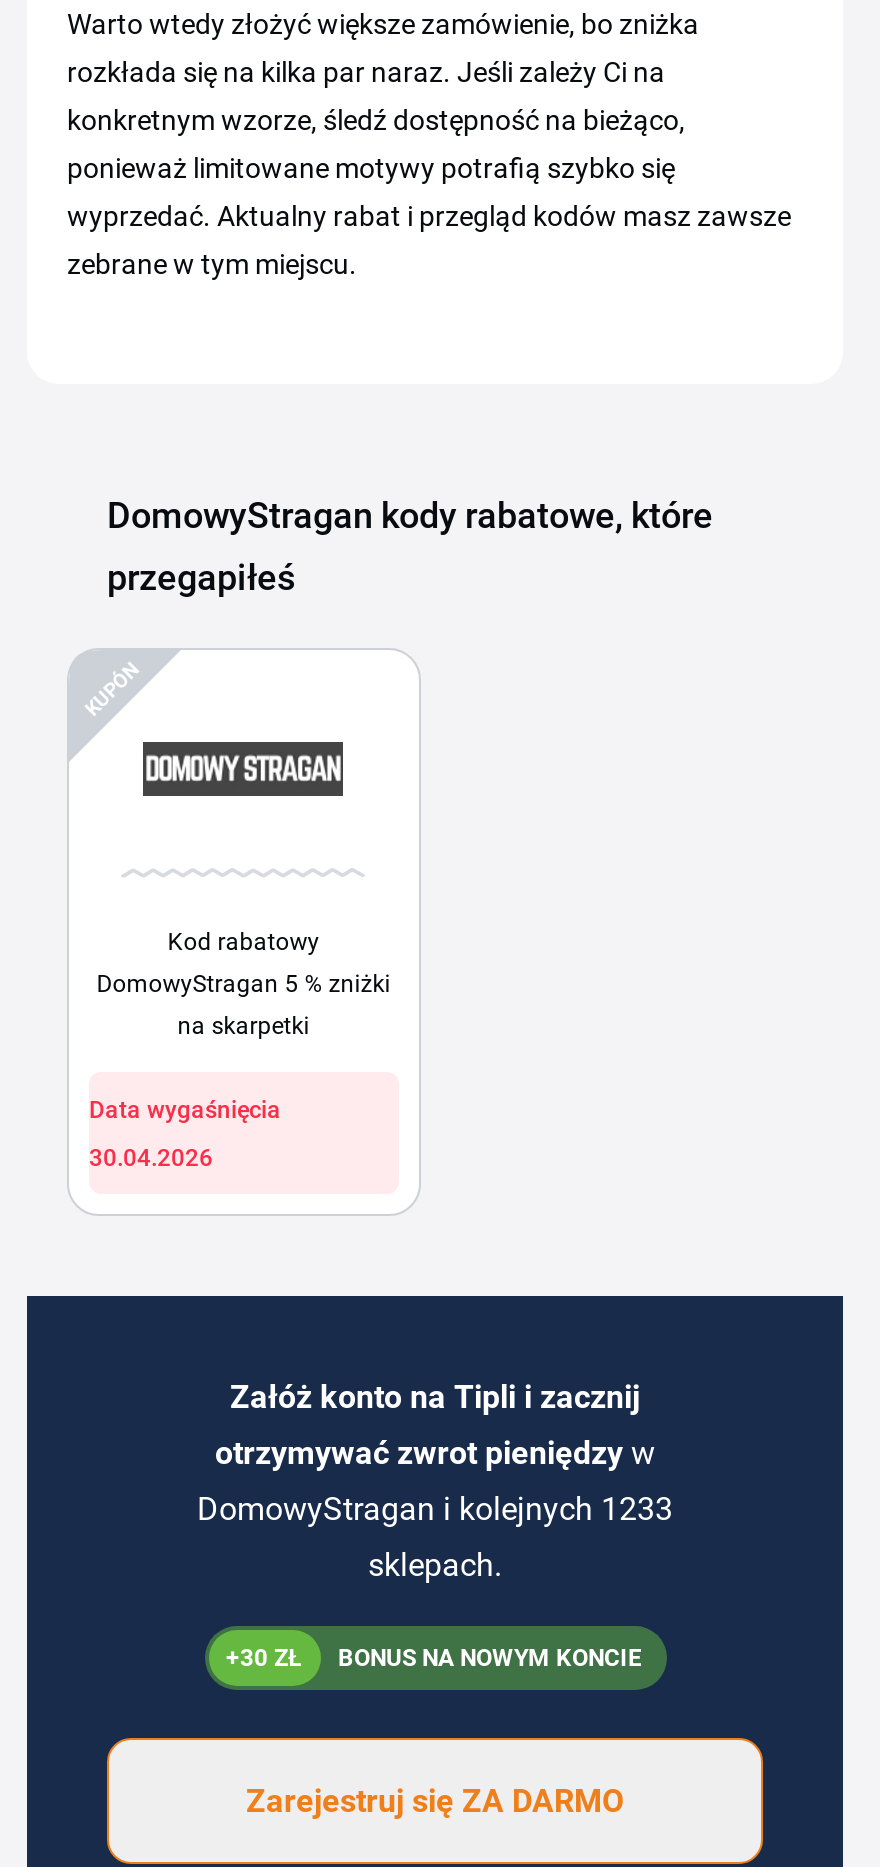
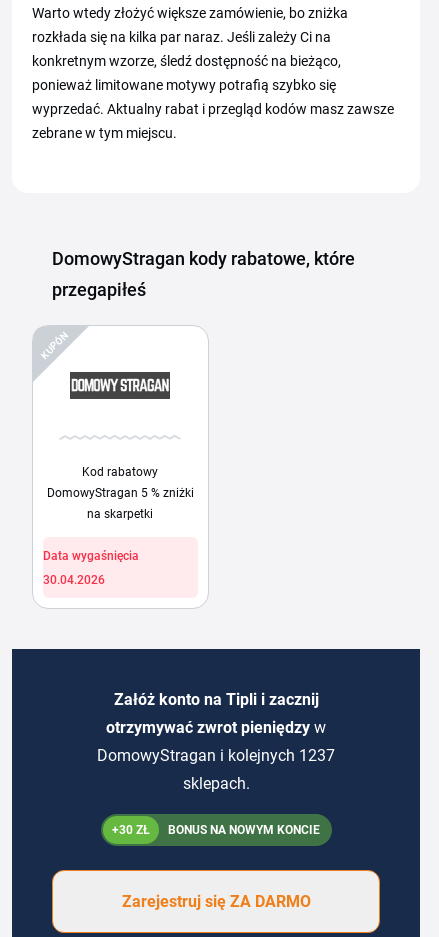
- DomowyStragan i kolejnych 1233
+ DomowyStragan i kolejnych 1237
